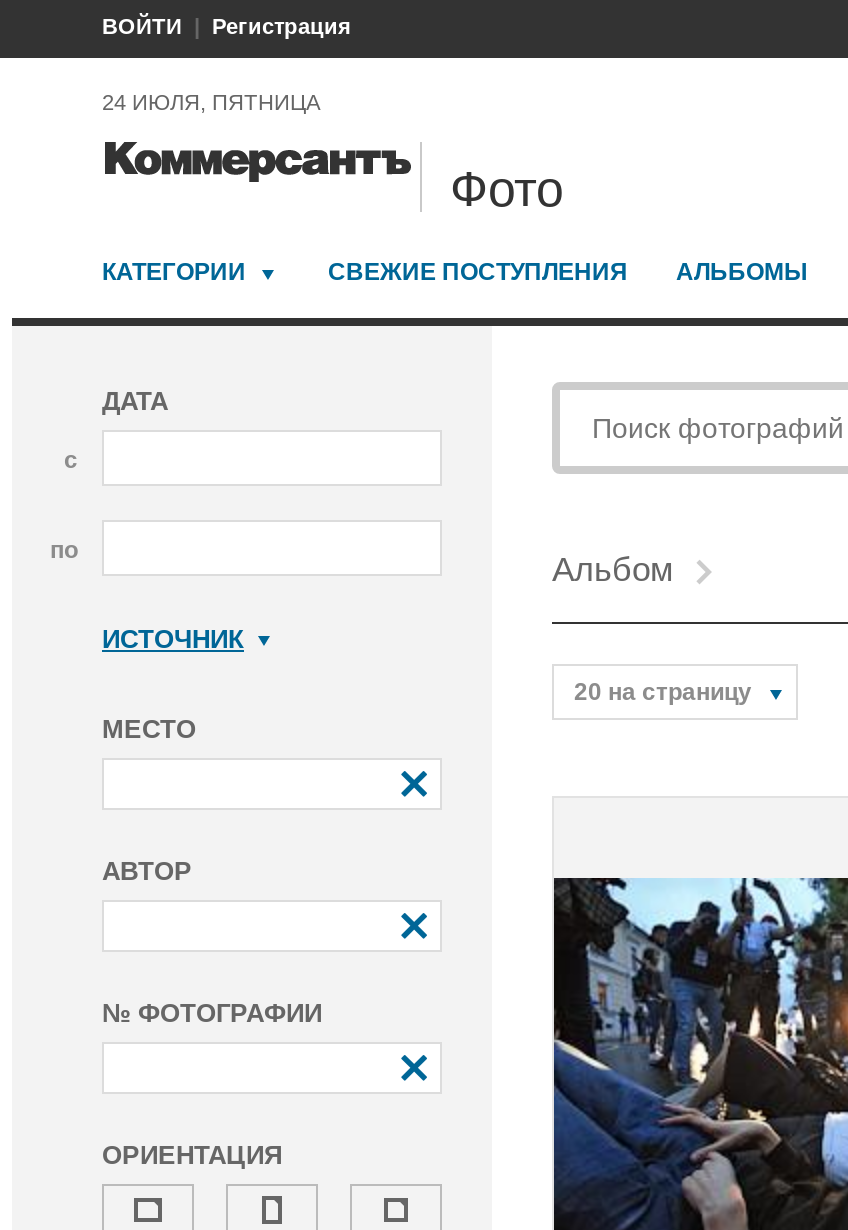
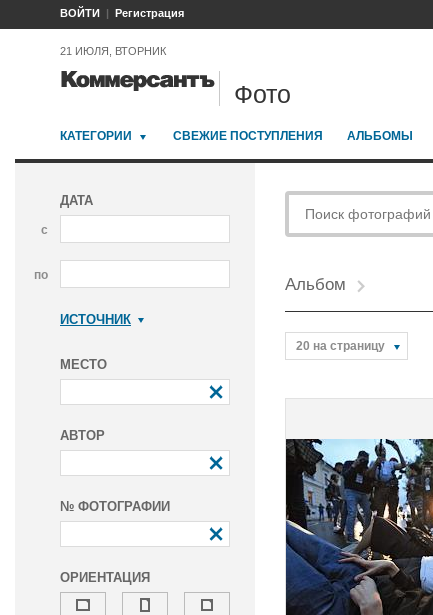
- 24 ИЮЛЯ, ПЯТНИЦА
+ 21 ИЮЛЯ, ВТОРНИК
